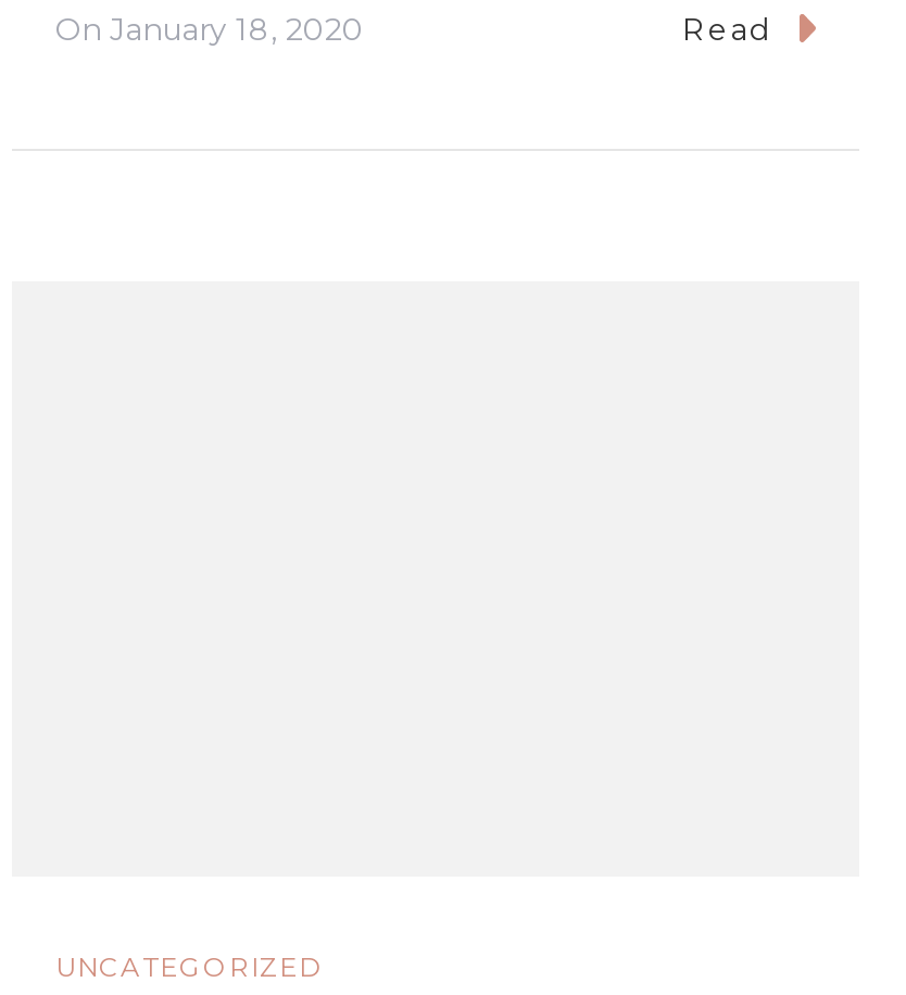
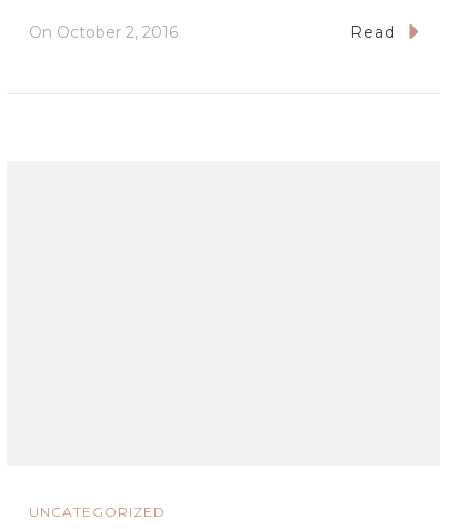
- On January 18, 2020
+ On October 2, 2016
